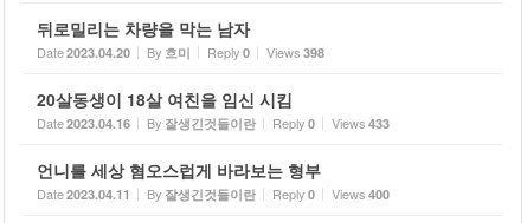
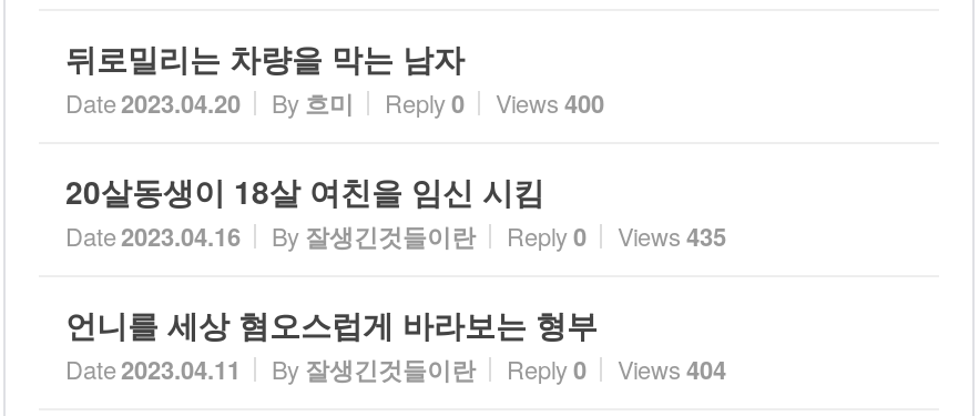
- Date 2023.04.20 By 흐미 Reply 0 Views 398
+ Date 2023.04.20 By 흐미 Reply 0 Views 400

- Date 2023.04.16 By 잘생긴것들이란 Reply 0 Views 433
+ Date 2023.04.16 By 잘생긴것들이란 Reply 0 Views 435

- Date 2023.04.11 By 잘생긴것들이란 Reply 0 Views 400
+ Date 2023.04.11 By 잘생긴것들이란 Reply 0 Views 404
